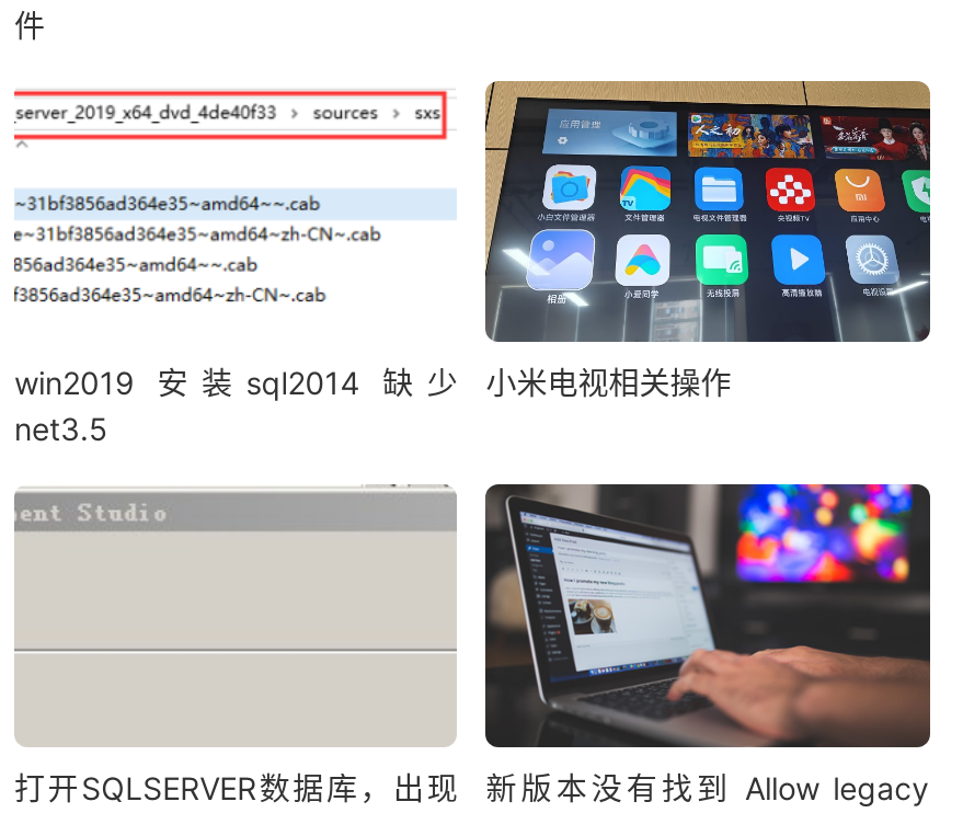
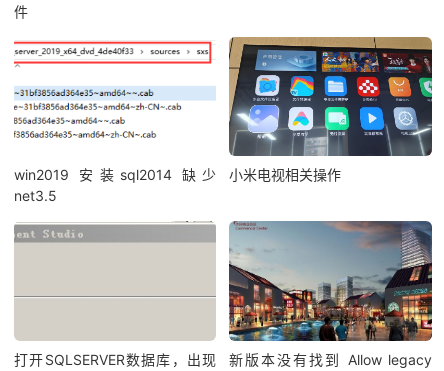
- [image]
+ [image]
